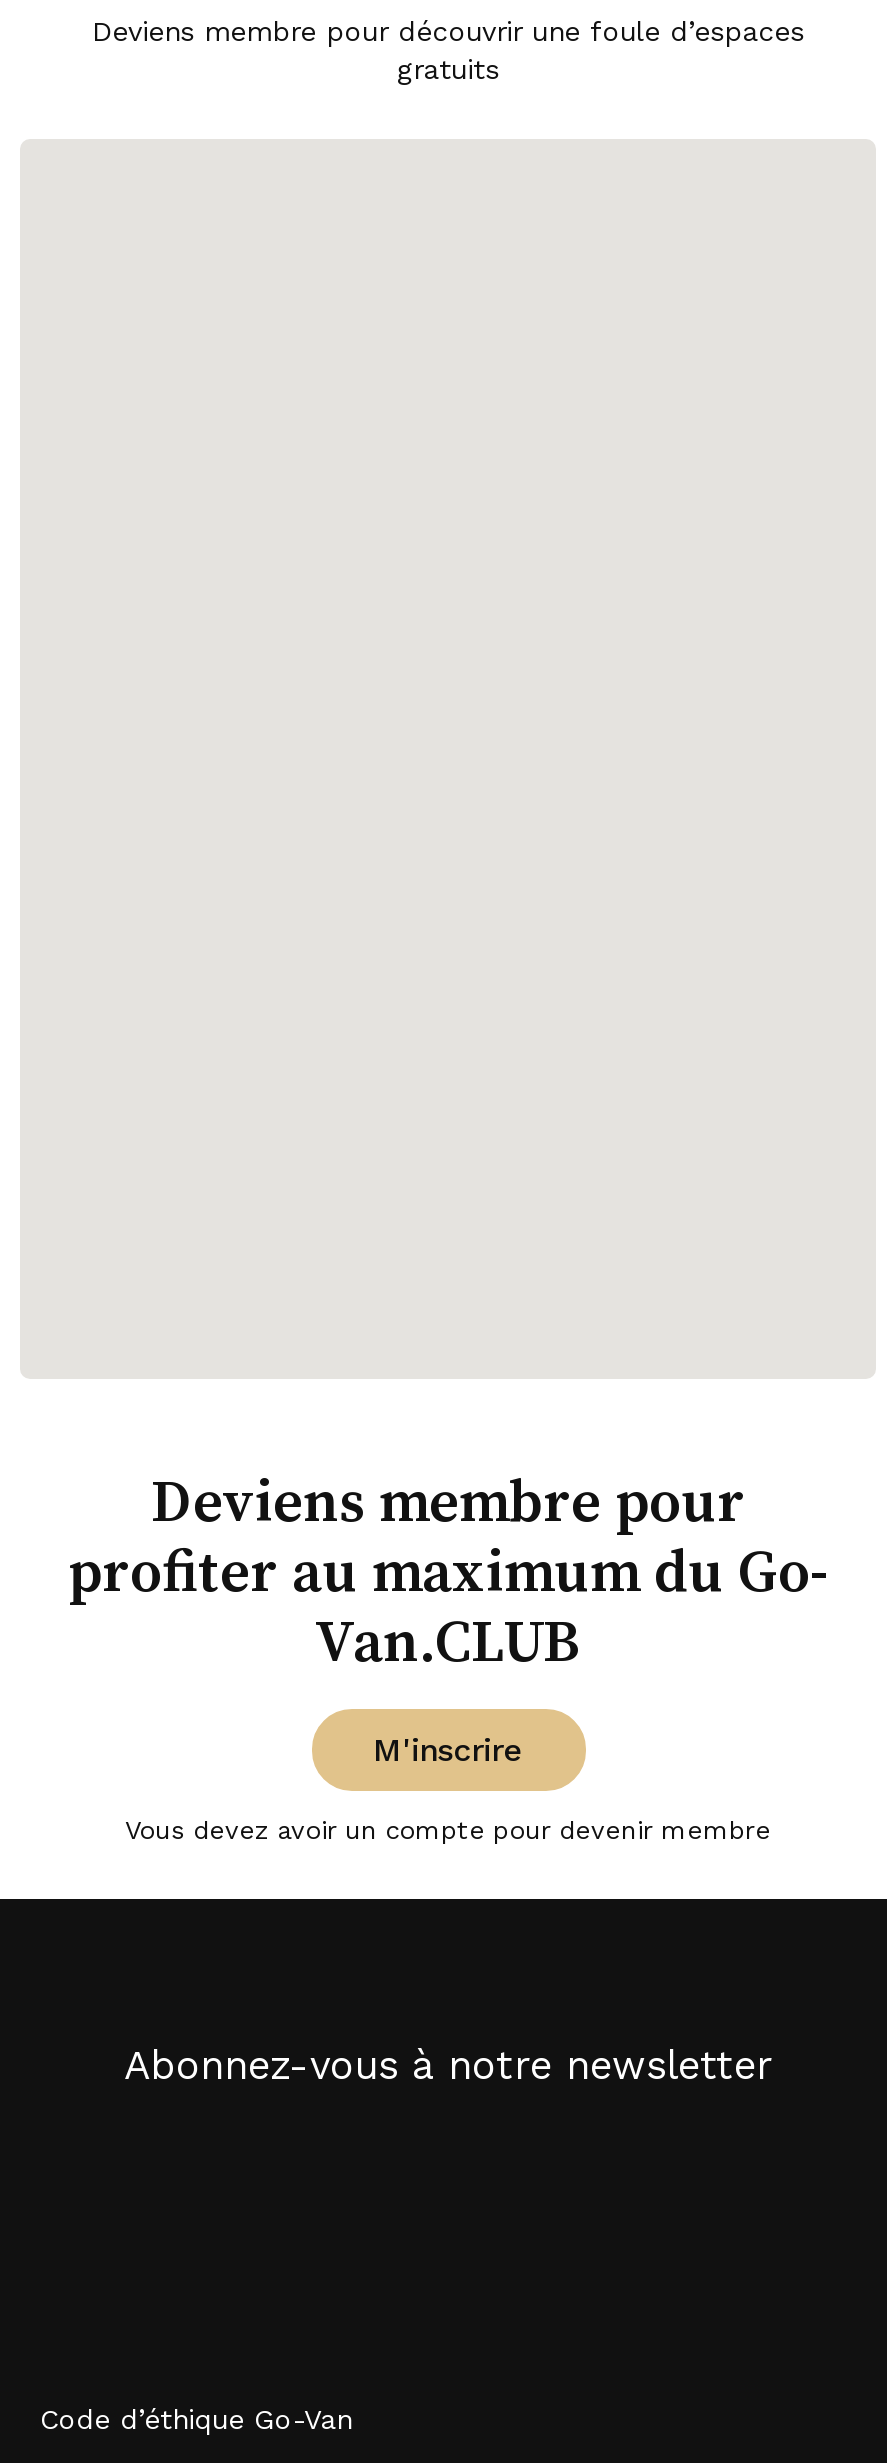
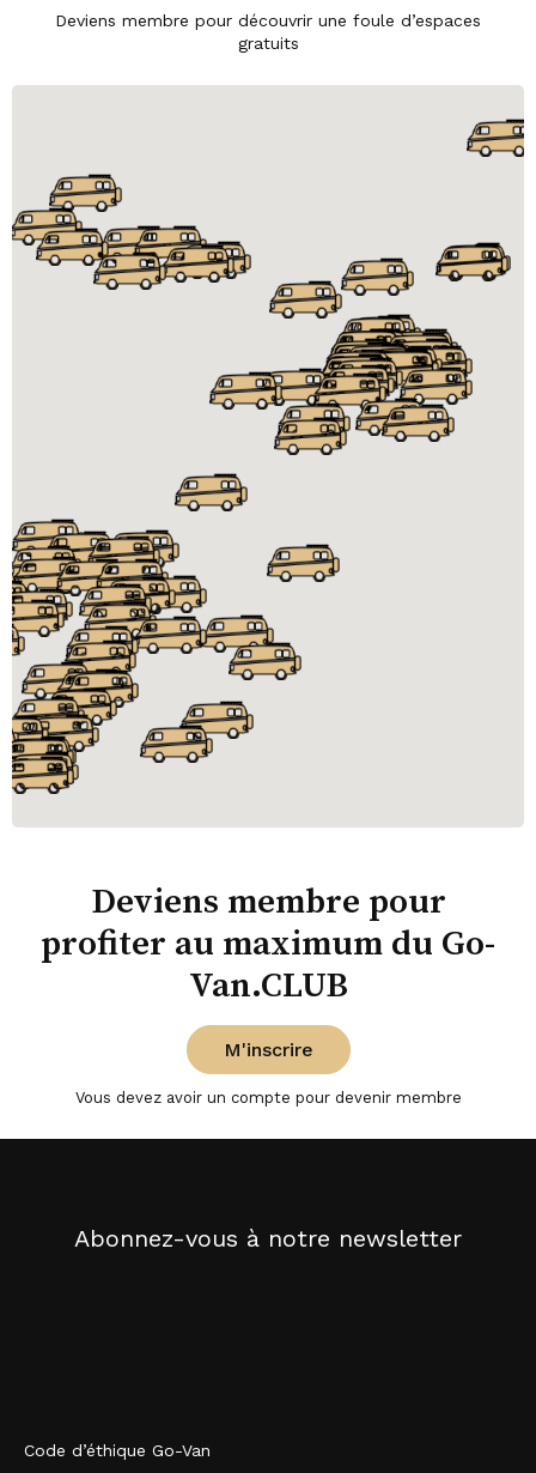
+ [image]

+ [image]

+ [image]
